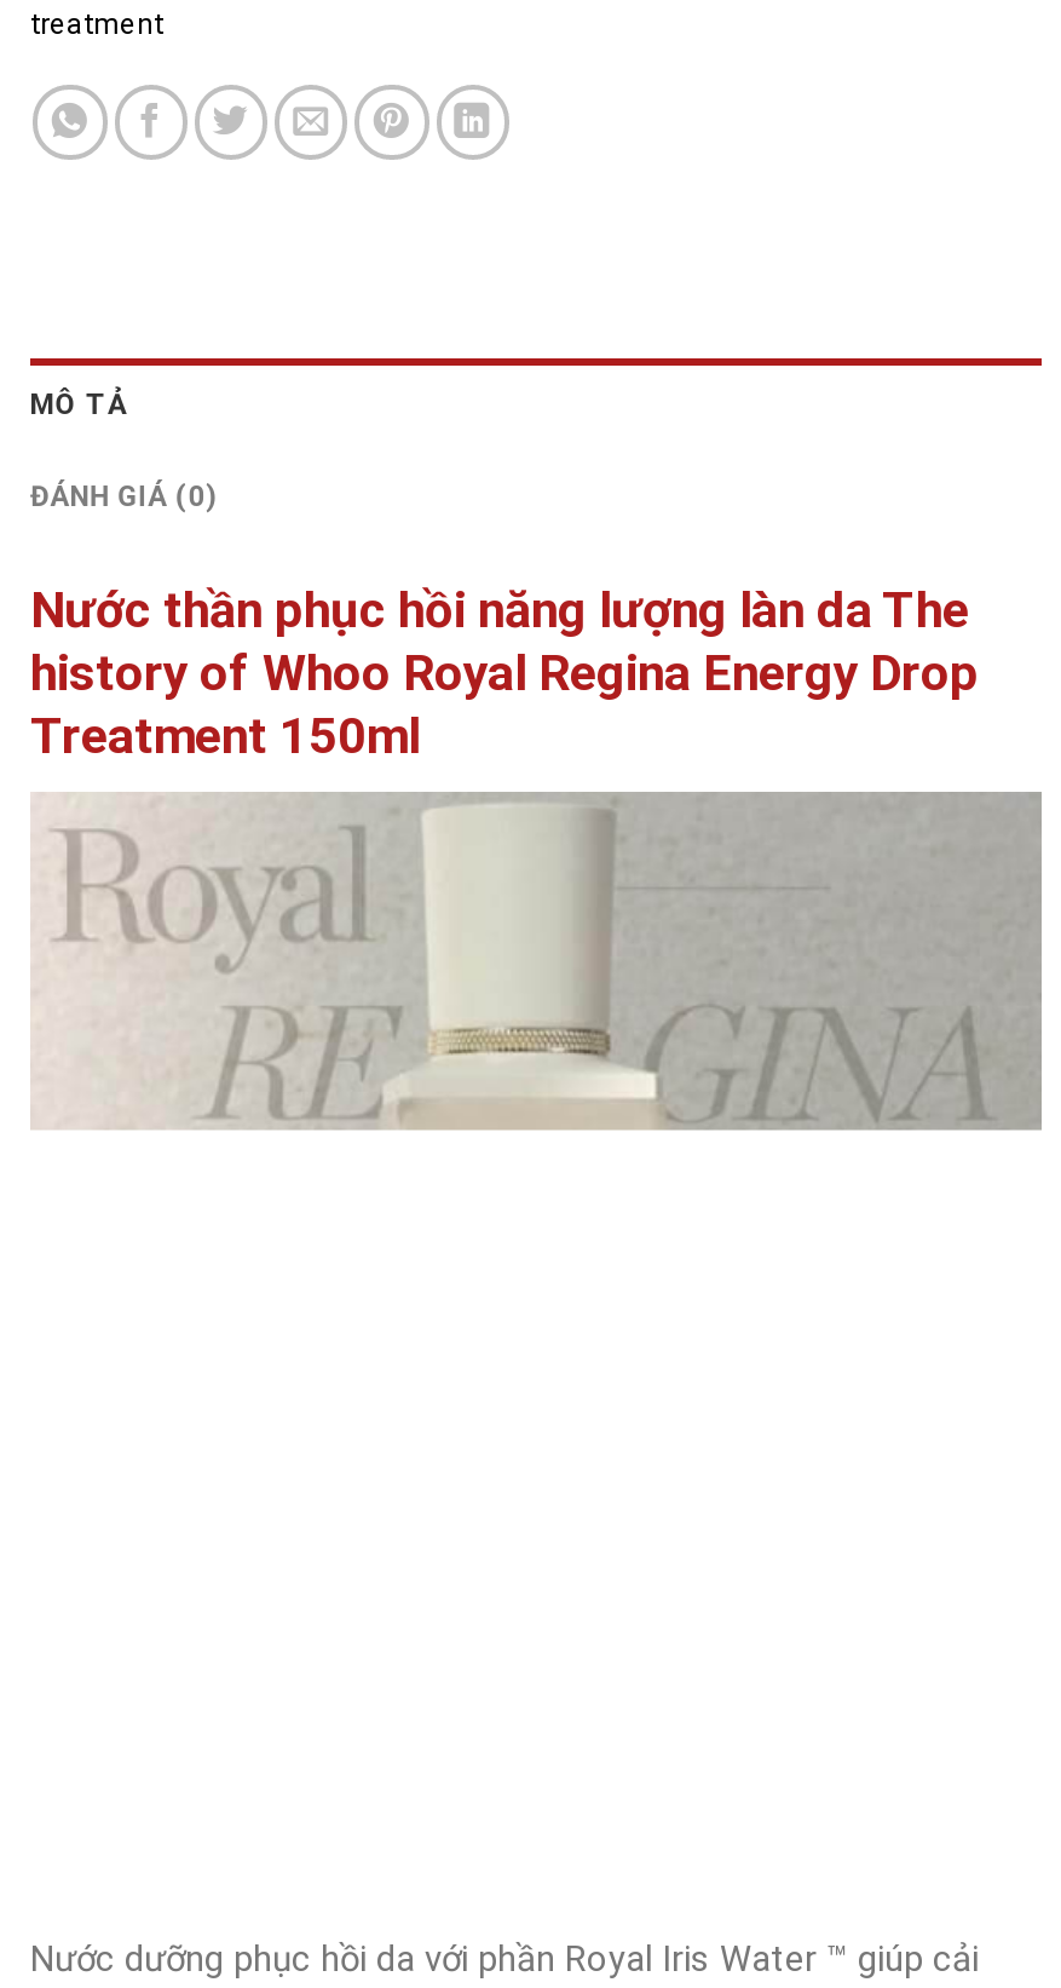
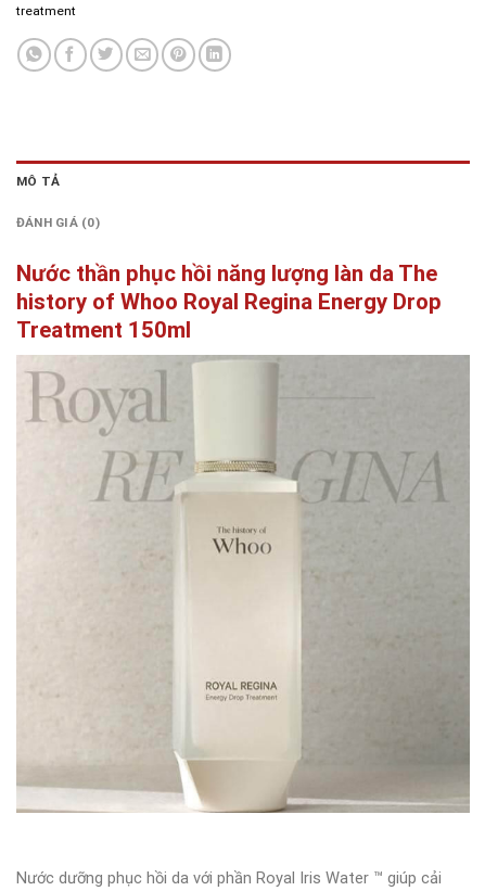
+ [image]
